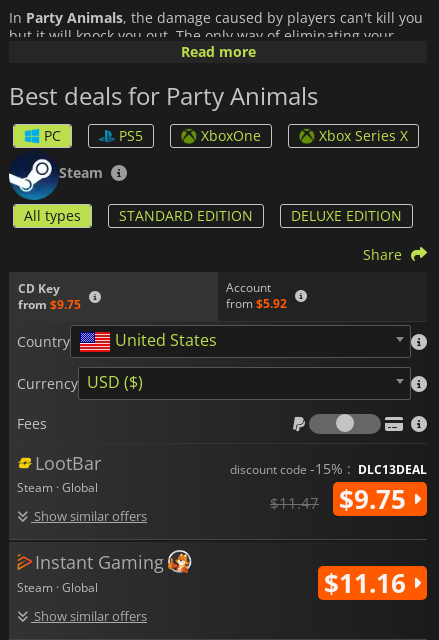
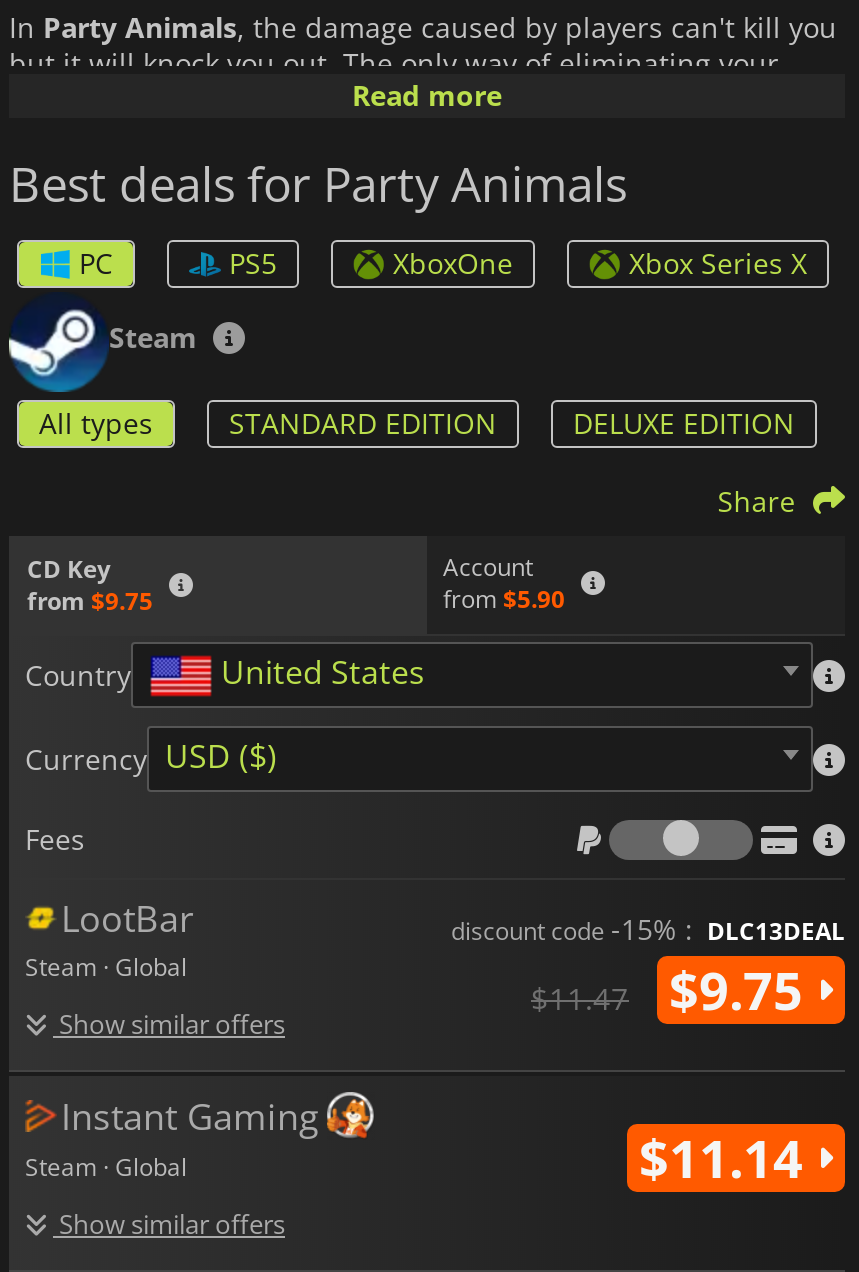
- from $5.92
+ from $5.90

- $11.16
+ $11.14
